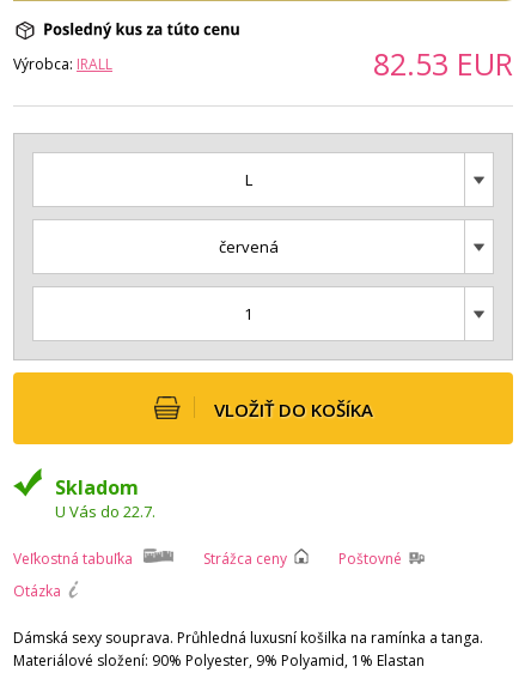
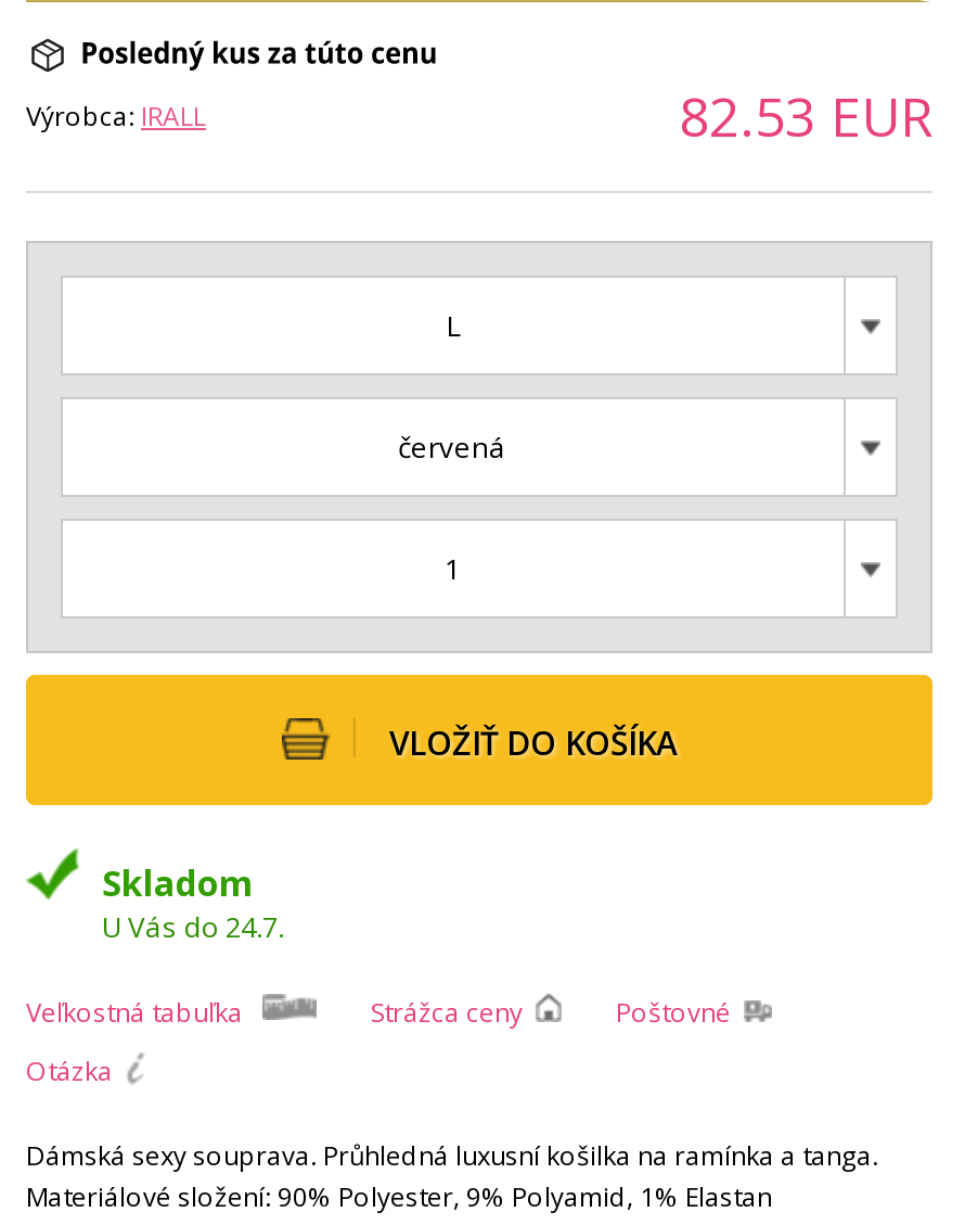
- U Vás do 22.7.
+ U Vás do 24.7.
